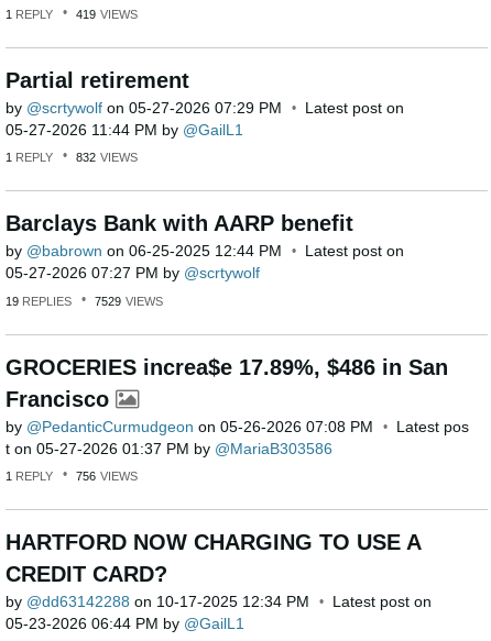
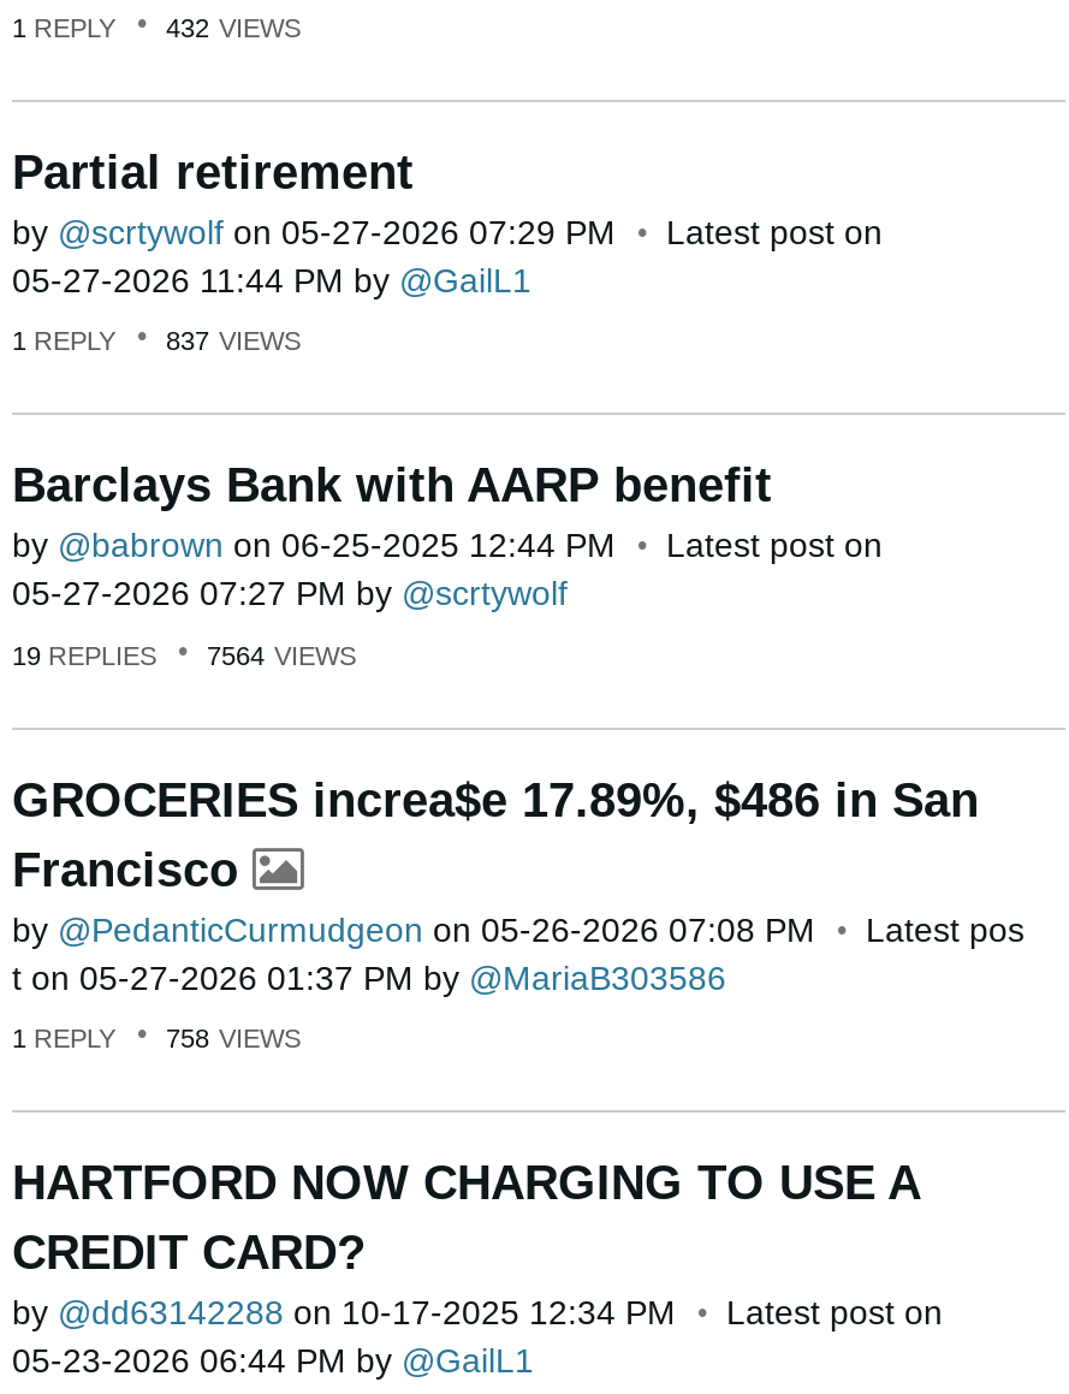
- 1 REPLY 419 VIEWS
+ 1 REPLY 432 VIEWS

- 1 REPLY 832 VIEWS
+ 1 REPLY 837 VIEWS

- 19 REPLIES 7529 VIEWS
+ 19 REPLIES 7564 VIEWS

- 1 REPLY 756 VIEWS
+ 1 REPLY 758 VIEWS
